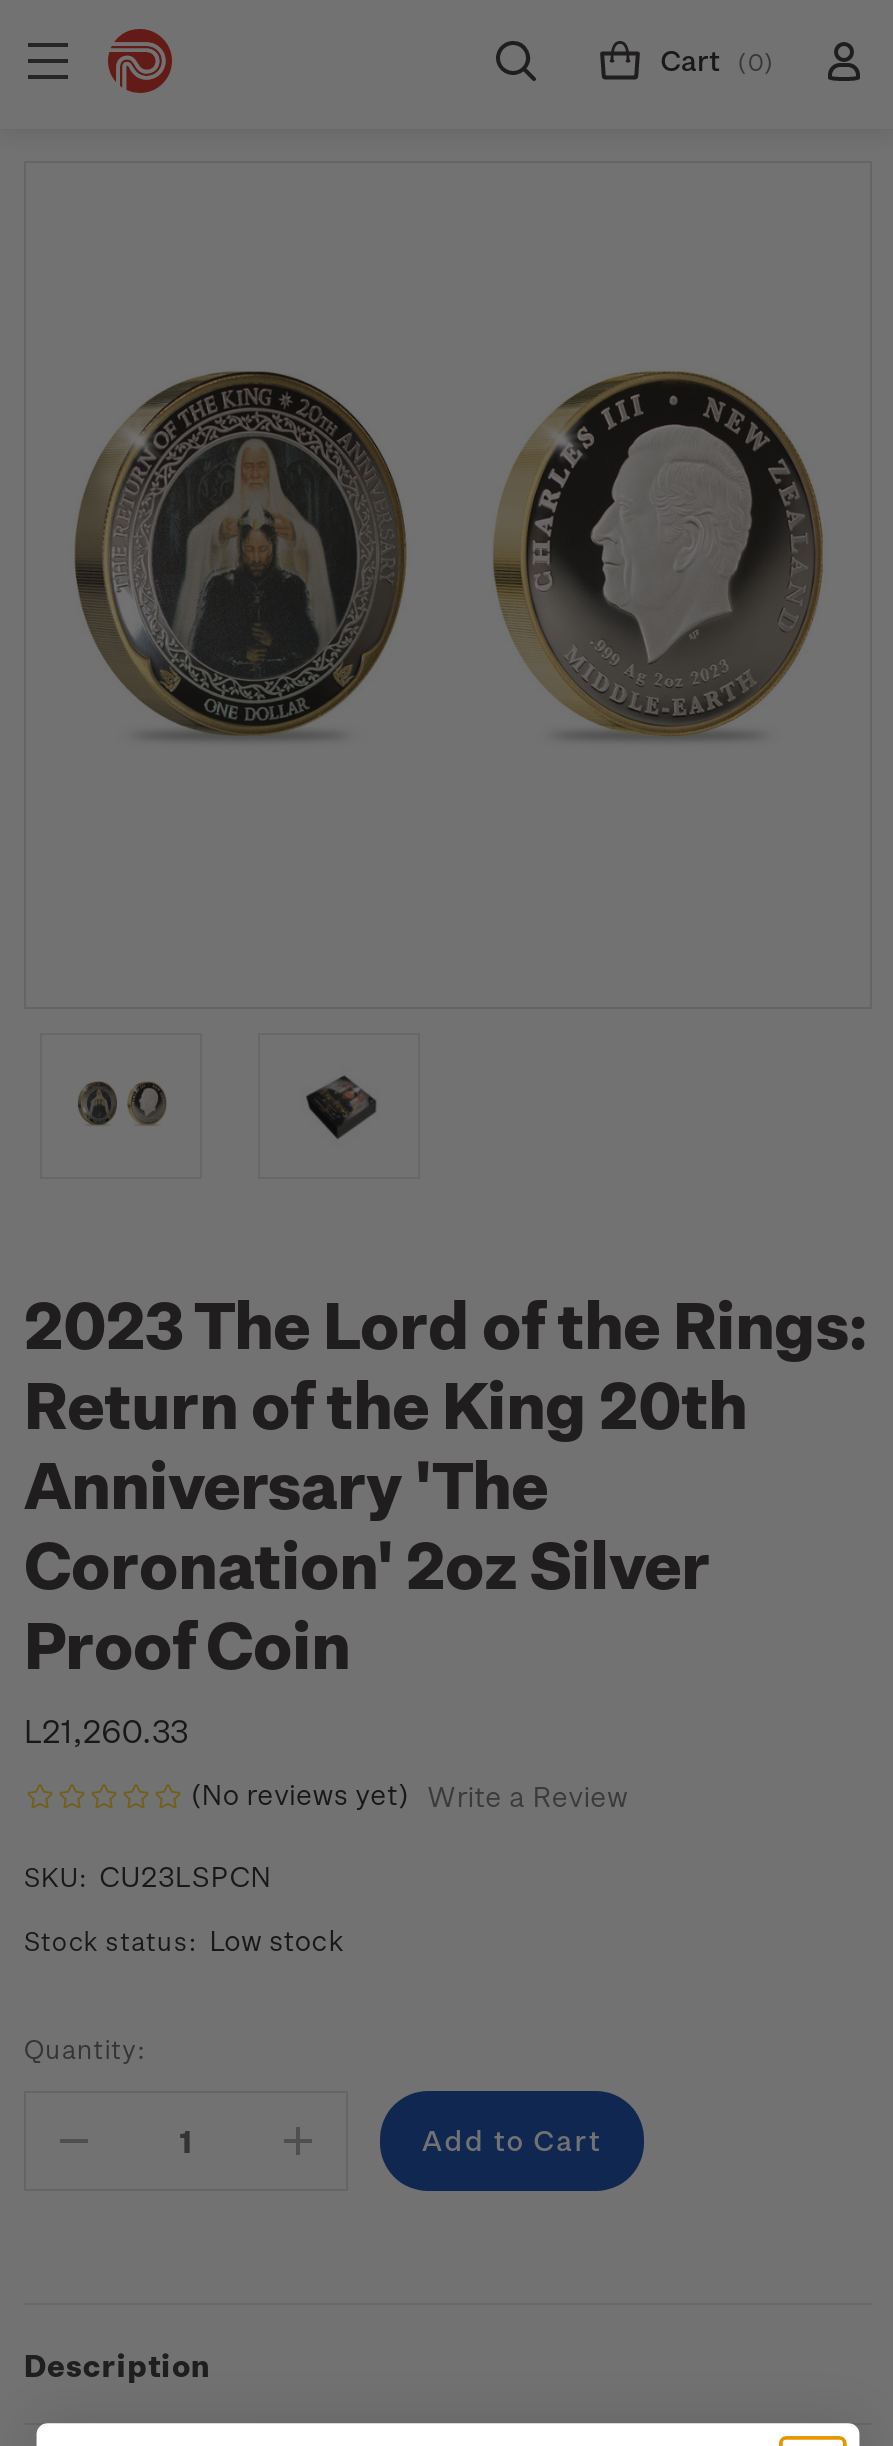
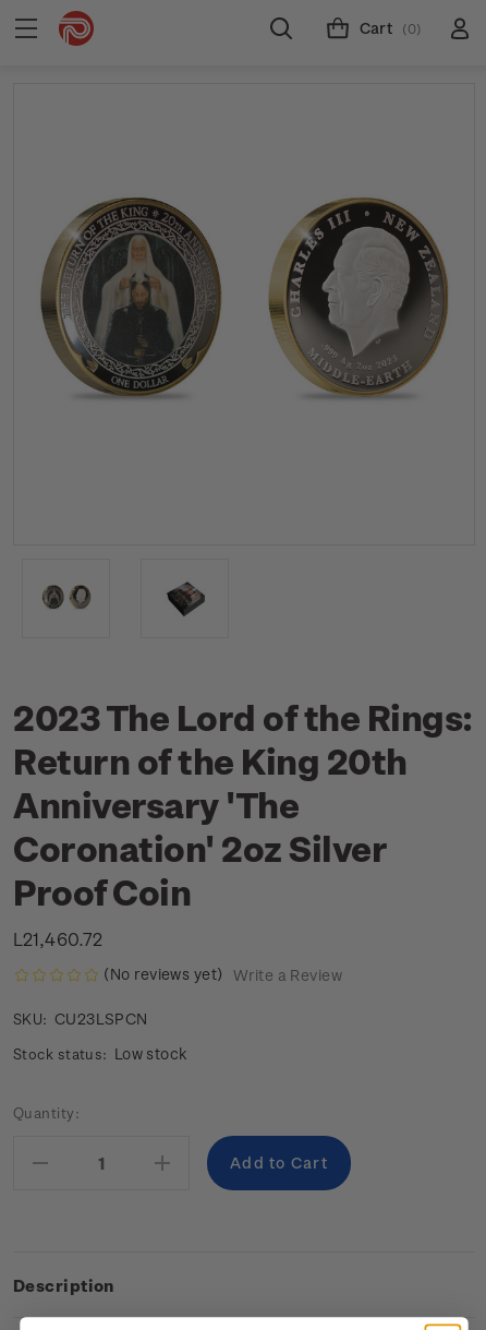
- L21,260.33
+ L21,460.72
